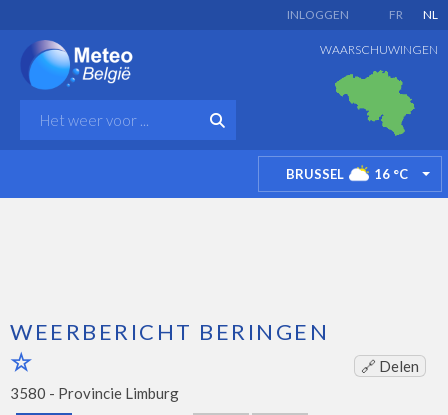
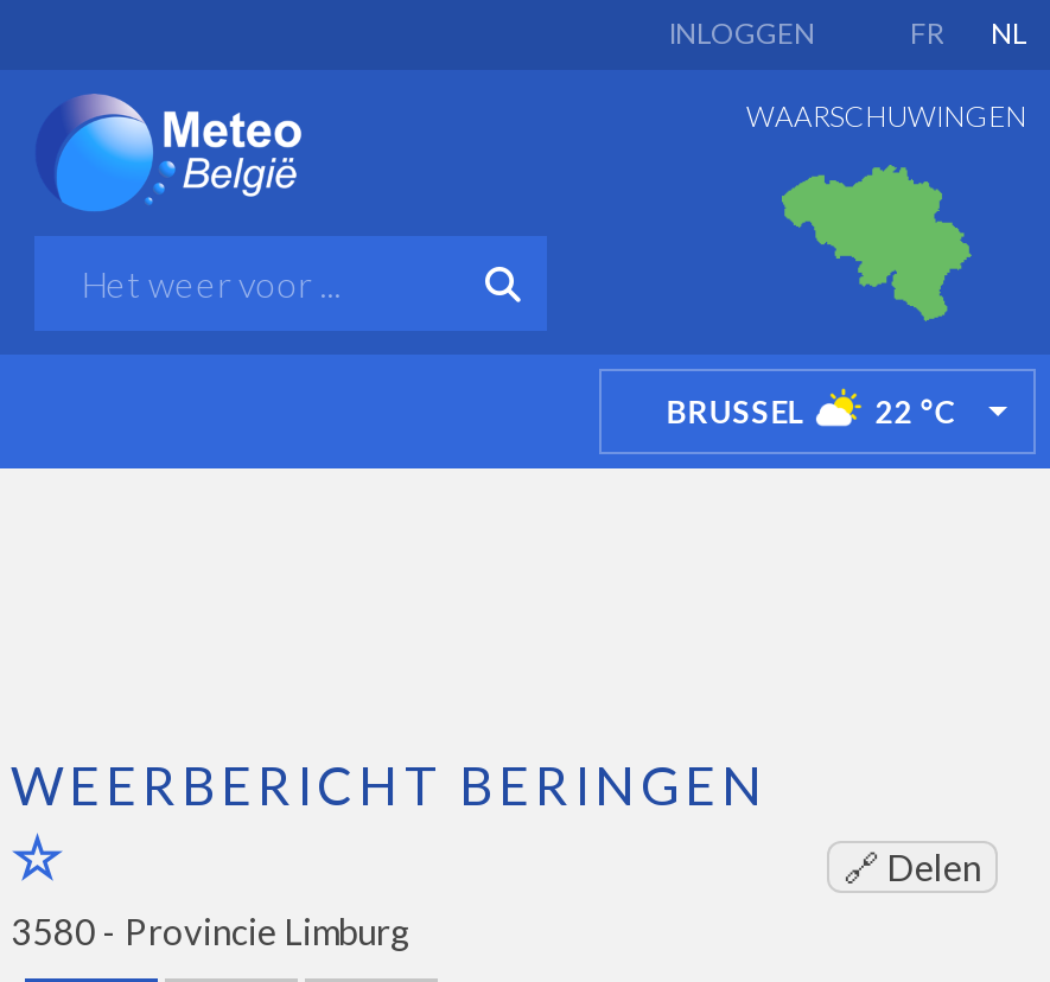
- 16 °C
+ 22 °C
